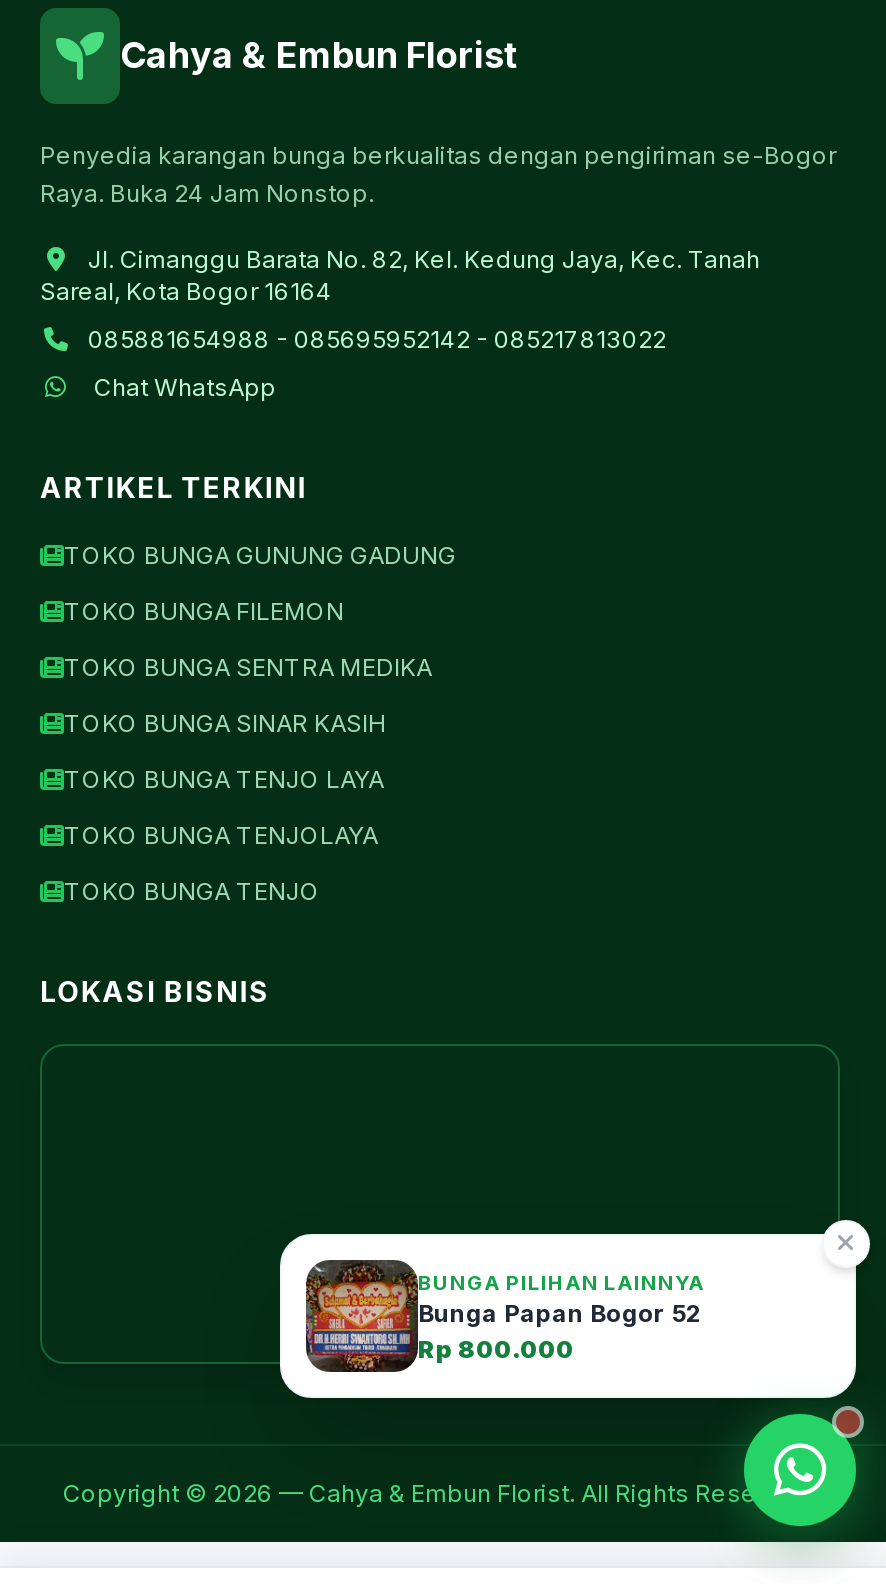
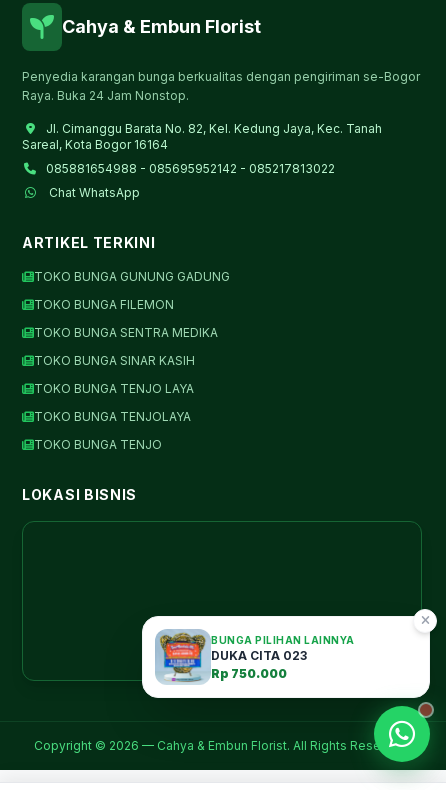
- [image]
- Bunga Papan Bogor 52
- Rp 800.000
+ [image]
+ DUKA CITA 023
+ Rp 750.000
